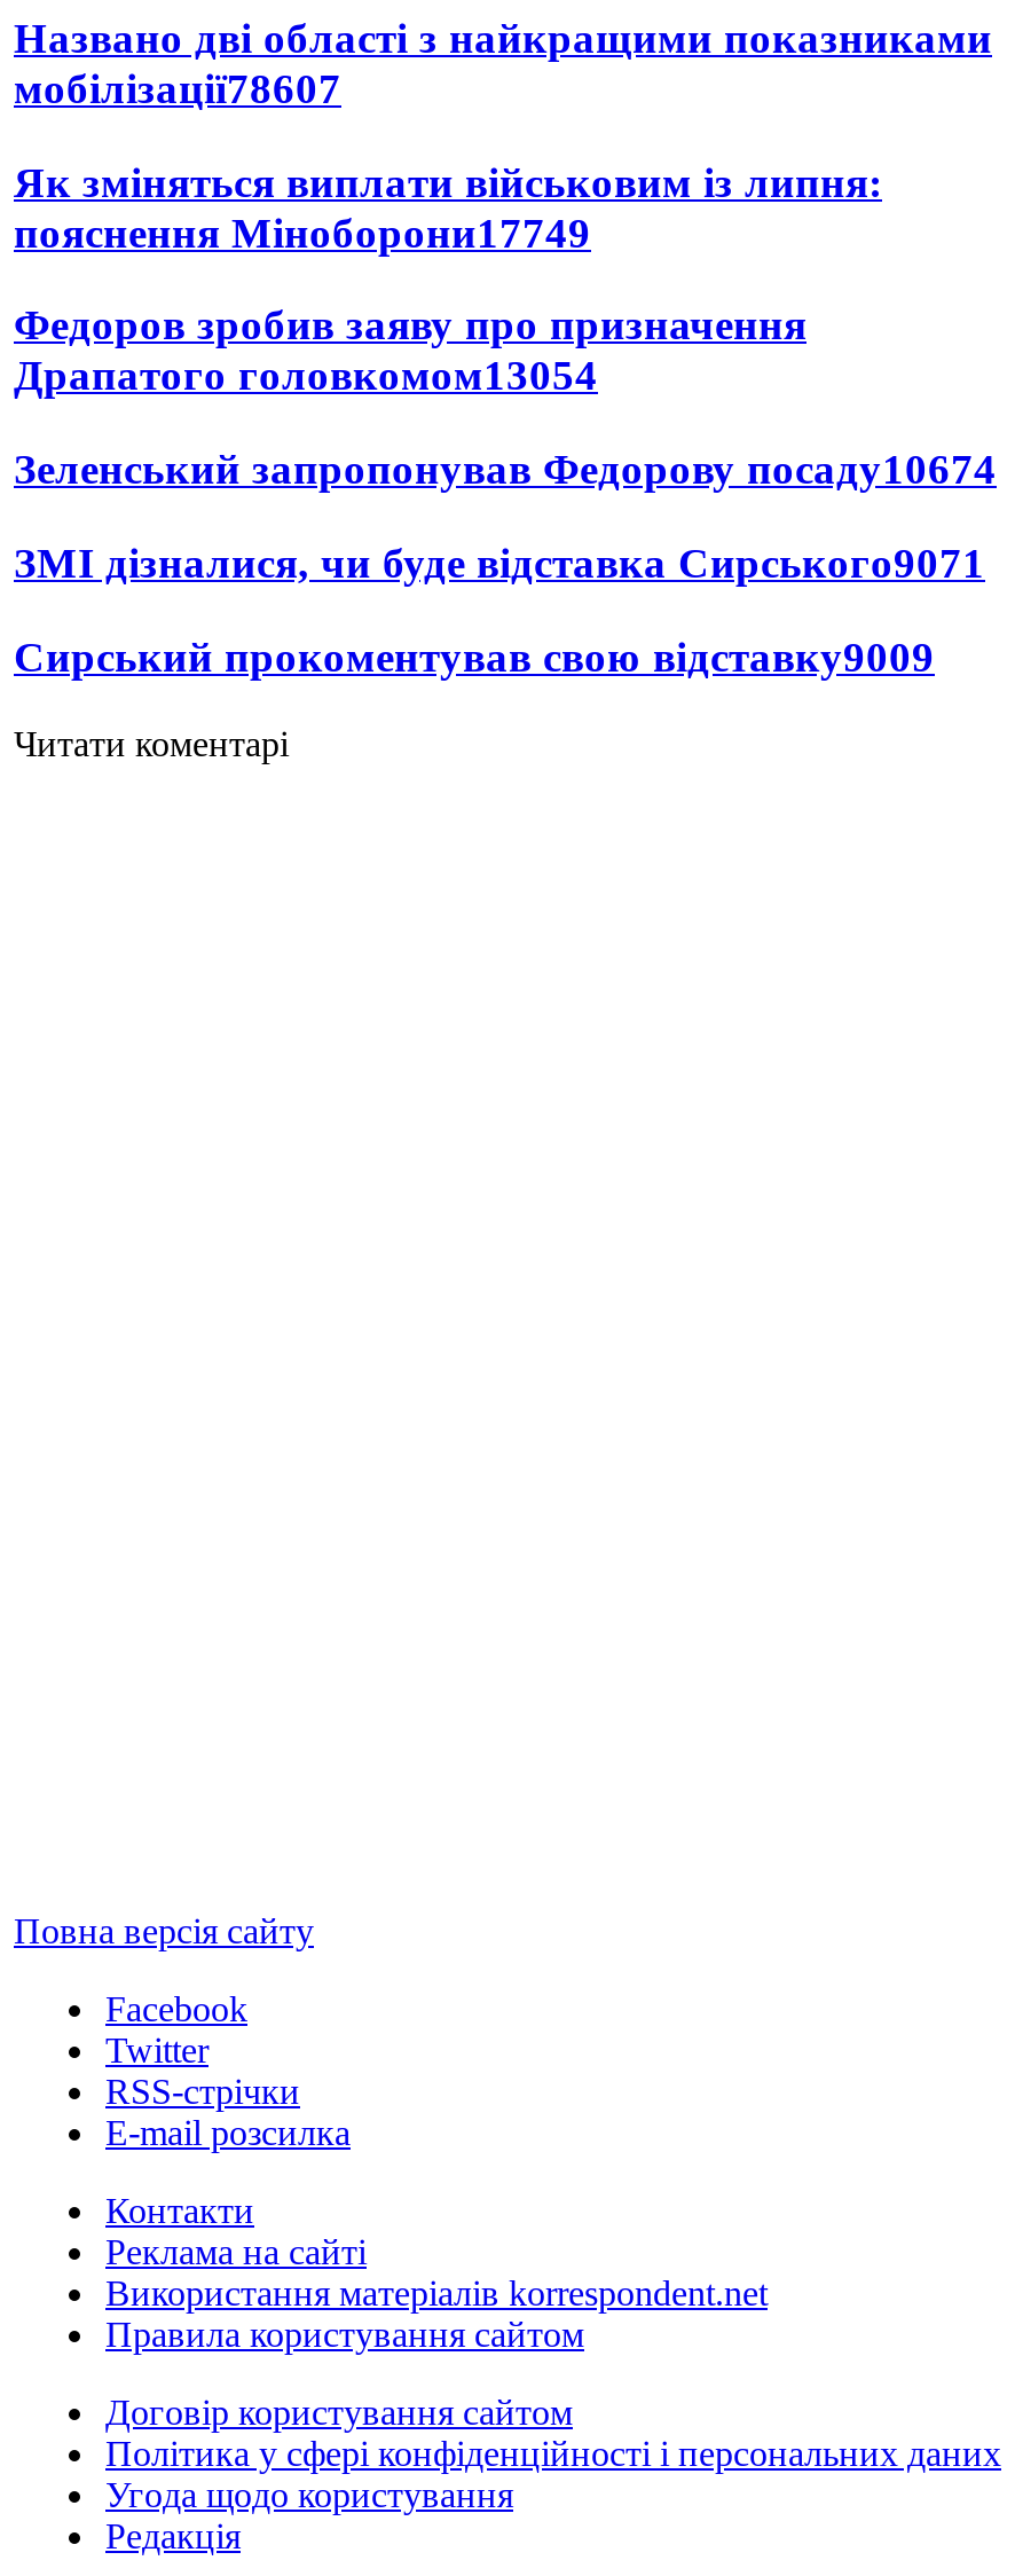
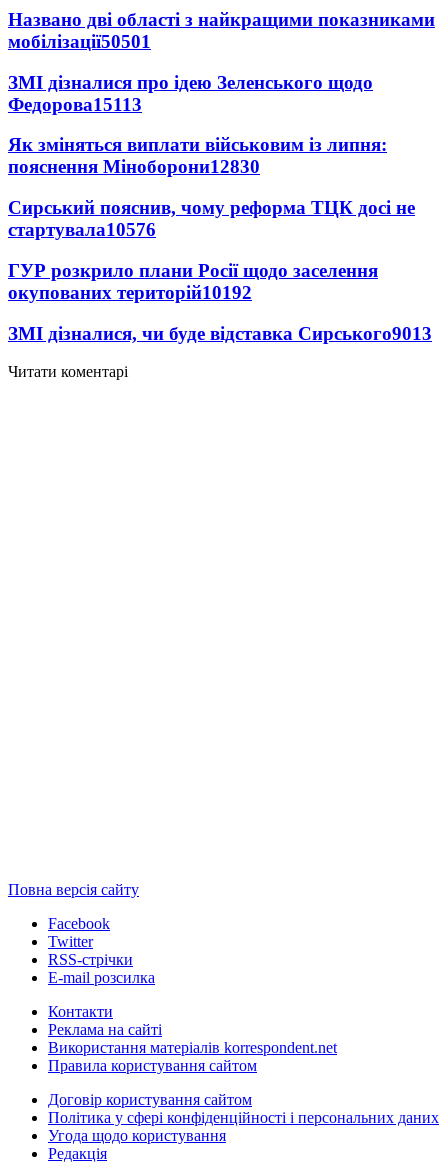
- мобілізації78607
+ мобілізації50501
+ ЗМІ дізналися про ідею Зеленського щодо
+ Федорова15113

moved down: Як зміняться виплати військовим із липня:

- пояснення Міноборони17749
- Федоров зробив заяву про призначення
- Драпатого головкомом13054
- Зеленський запропонував Федорову посаду10674
- ЗМІ дізналися, чи буде відставка Сирського9071
- Сирський прокоментував свою відставку9009
+ пояснення Міноборони12830
+ Сирський пояснив, чому реформа ТЦК досі не
+ стартувала10576
+ ГУР розкрило плани Росії щодо заселення
+ окупованих територій10192
+ ЗМІ дізналися, чи буде відставка Сирського9013
